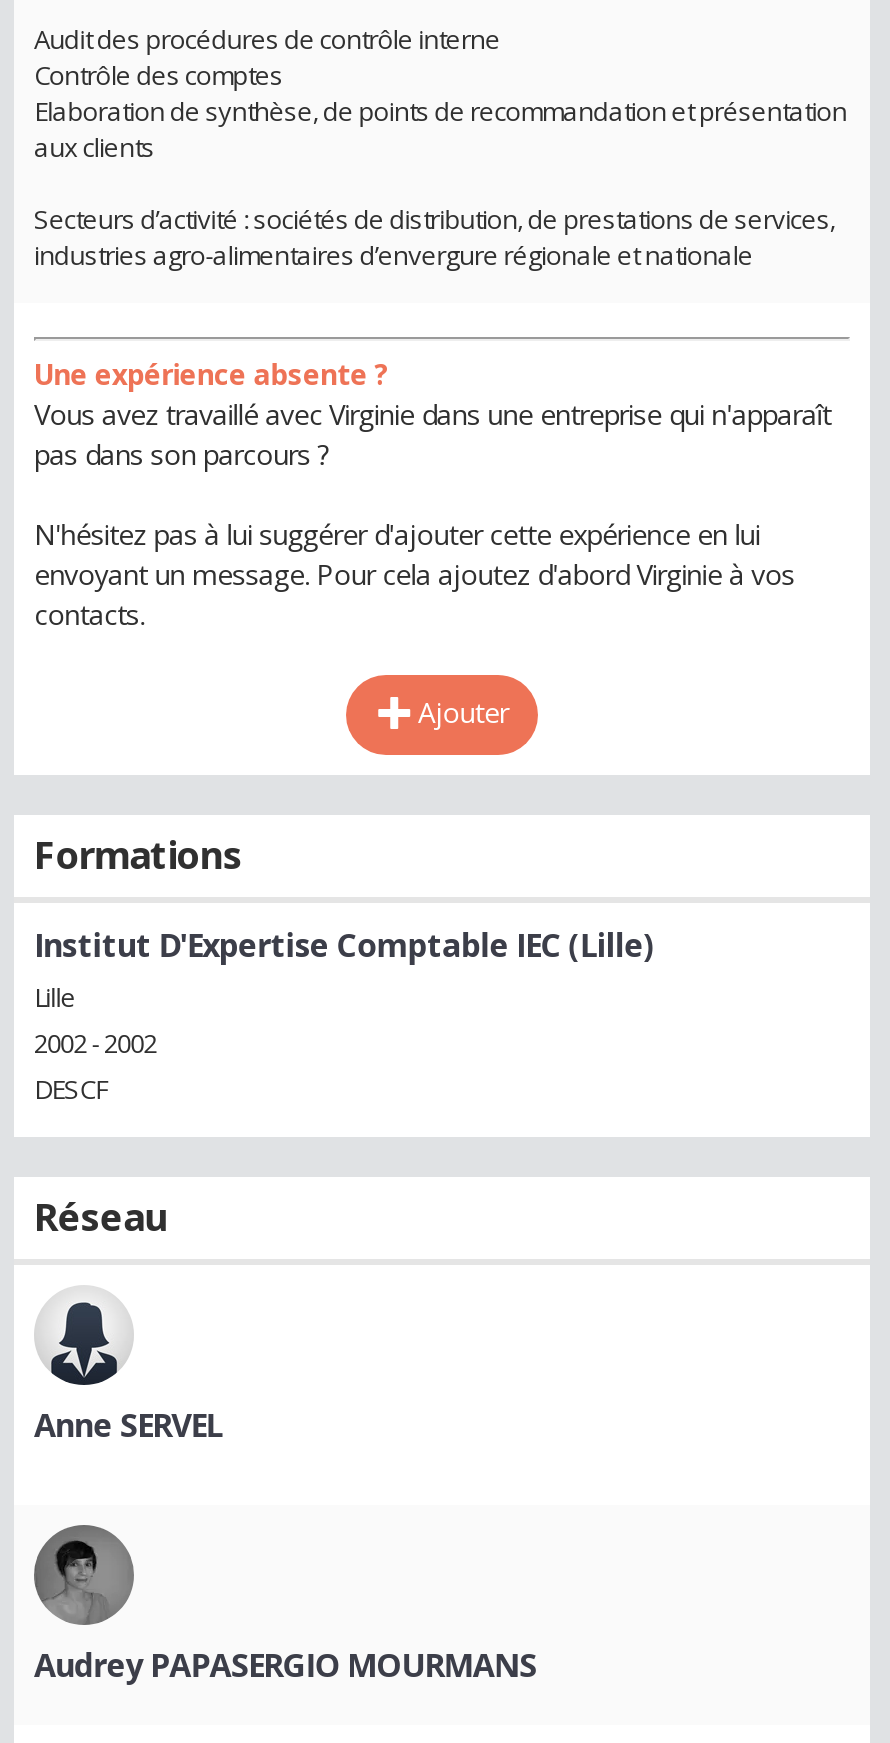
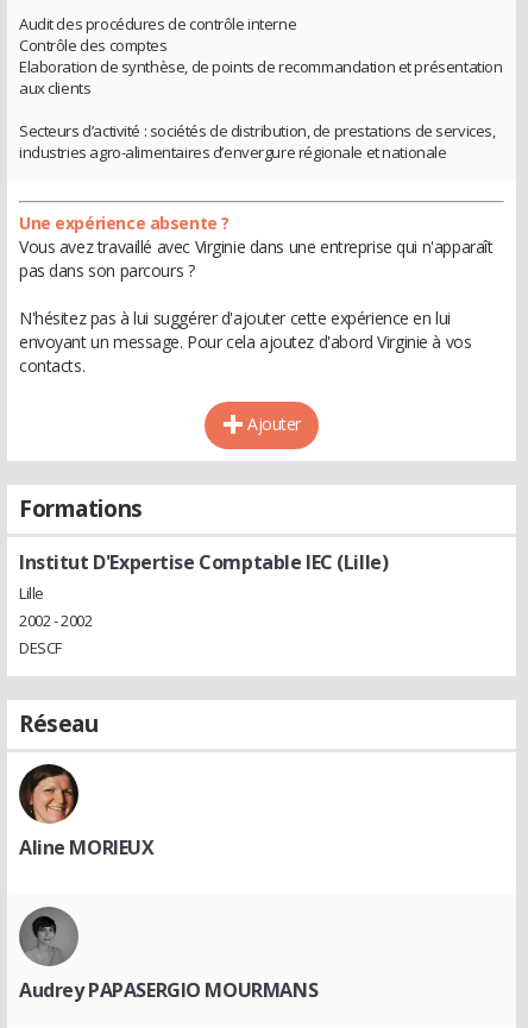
- [image]
- Anne SERVEL
+ [image]
+ Aline MORIEUX
